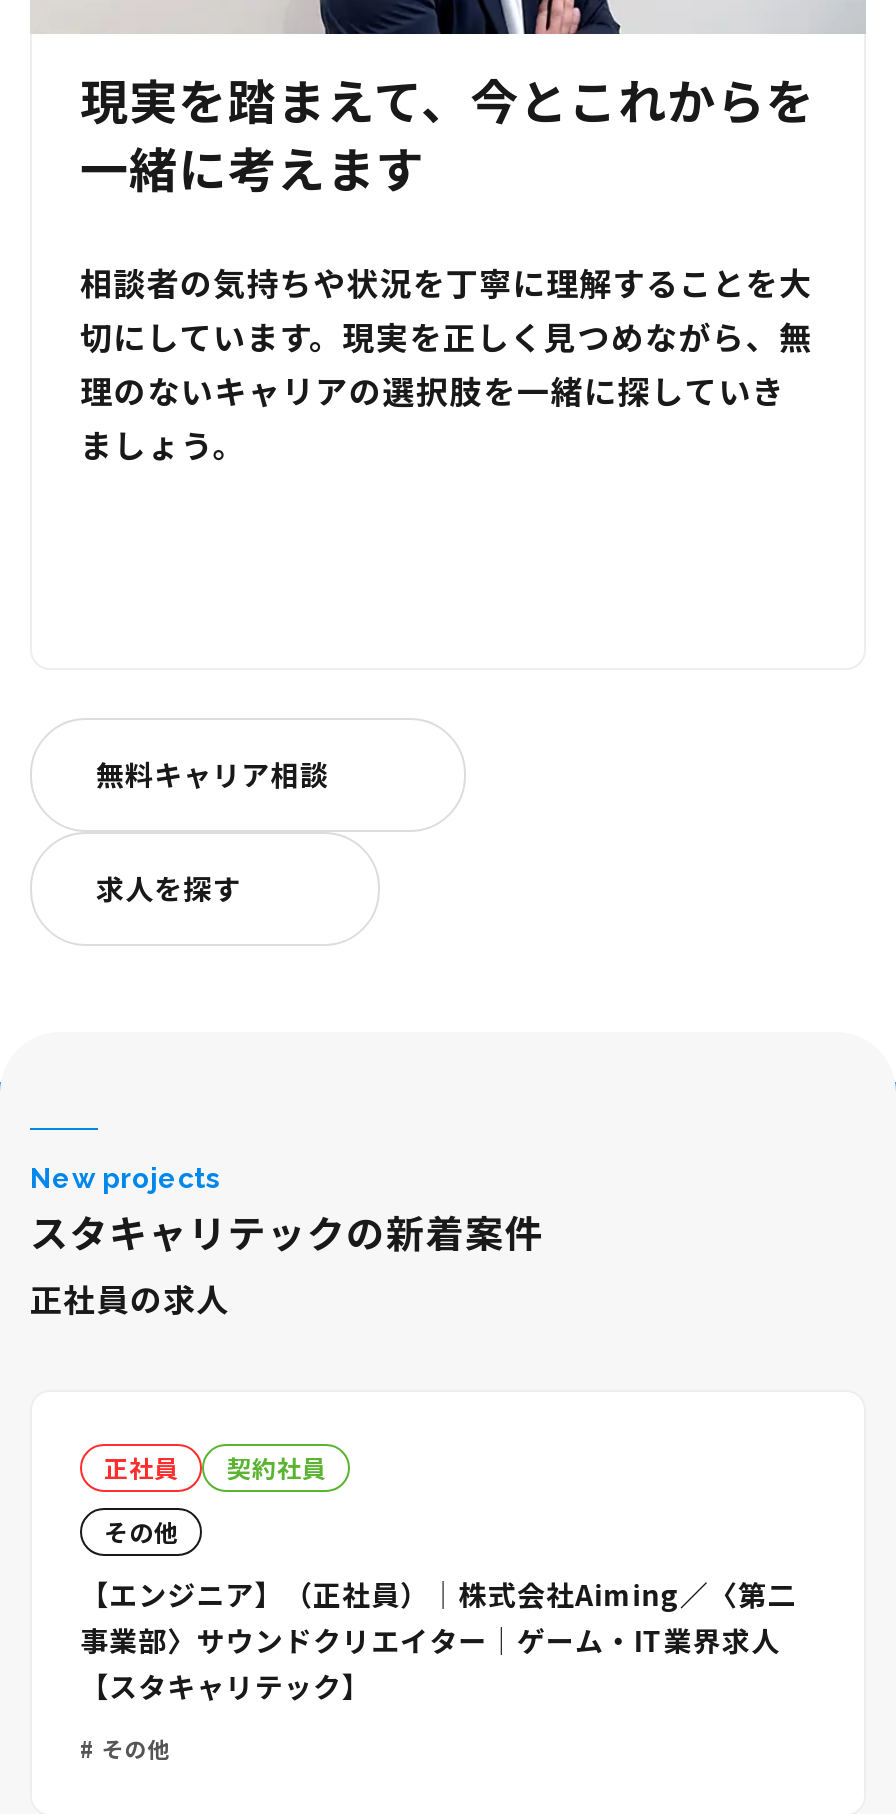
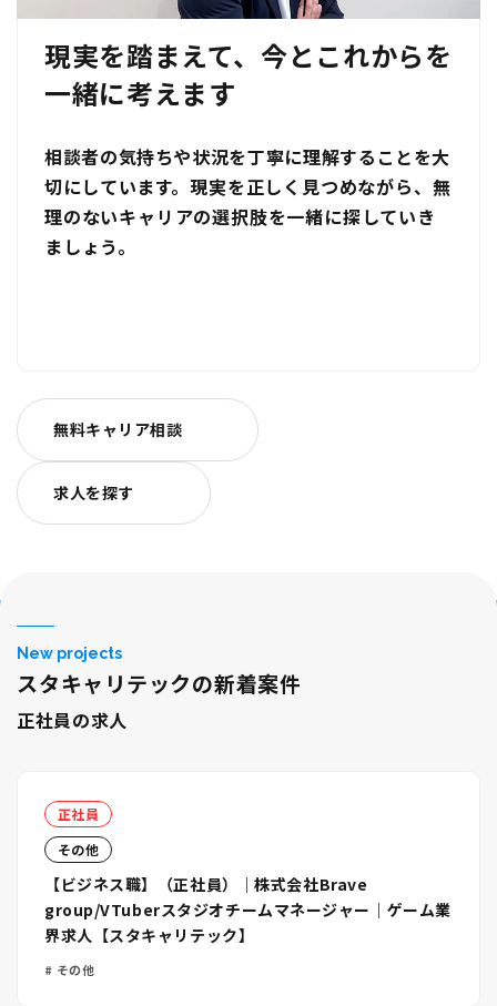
- 契約社員

- 【エンジニア】（正社員）｜株式会社Aiming／〈第二
- 事業部〉サウンドクリエイター｜ゲーム・IT業界求人
- 【スタキャリテック】
+ 【ビジネス職】（正社員）｜株式会社Brave
+ group/VTuberスタジオチームマネージャー｜ゲーム業
+ 界求人【スタキャリテック】
